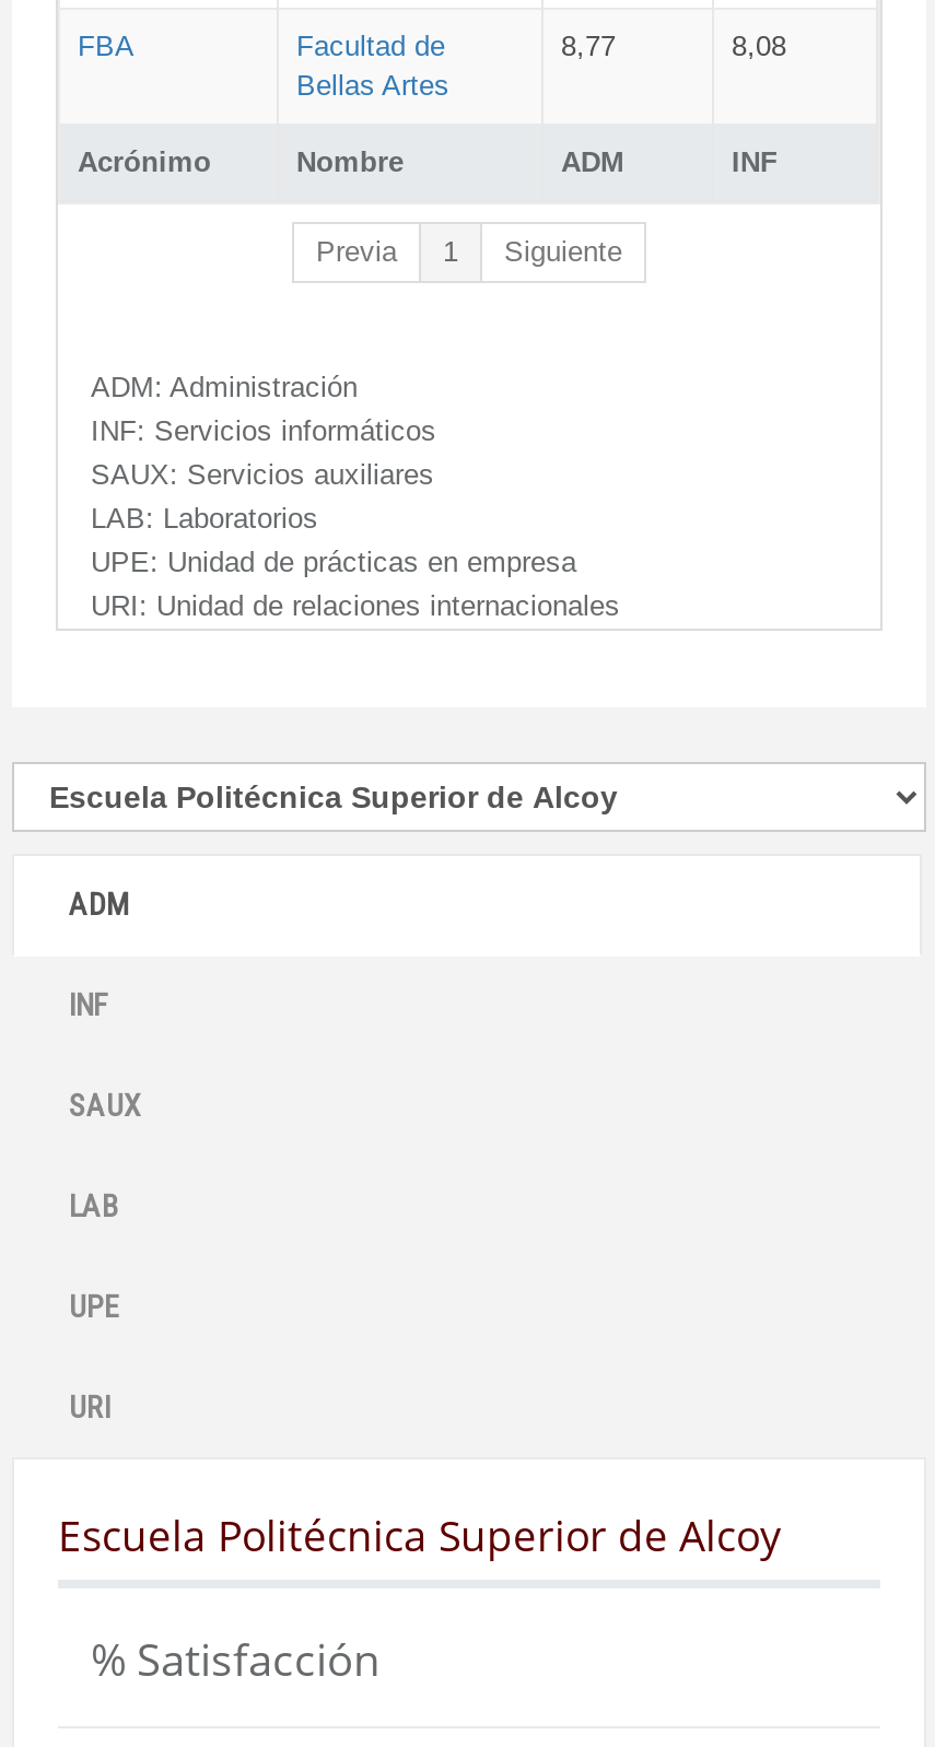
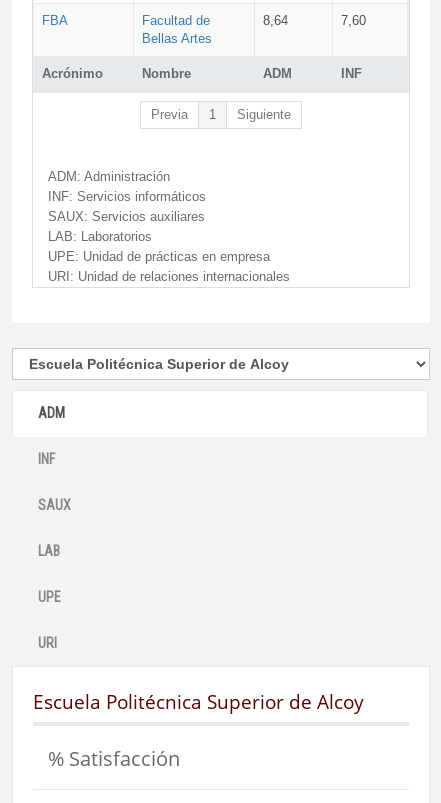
- 8,77
+ 8,64

- 8,08
+ 7,60
